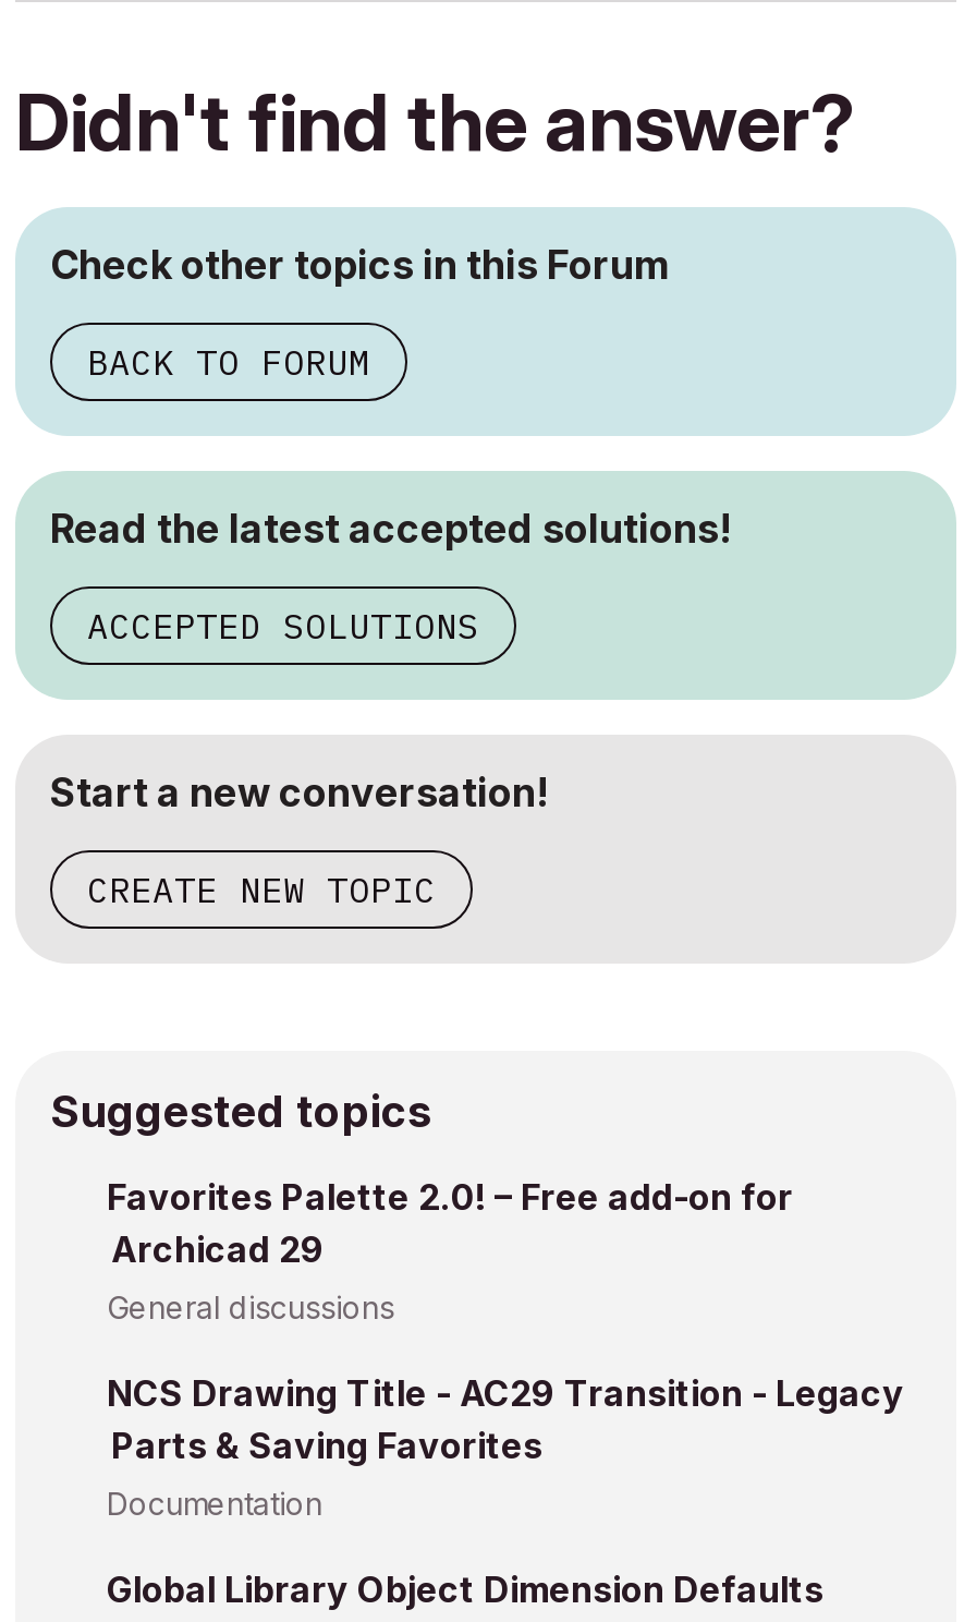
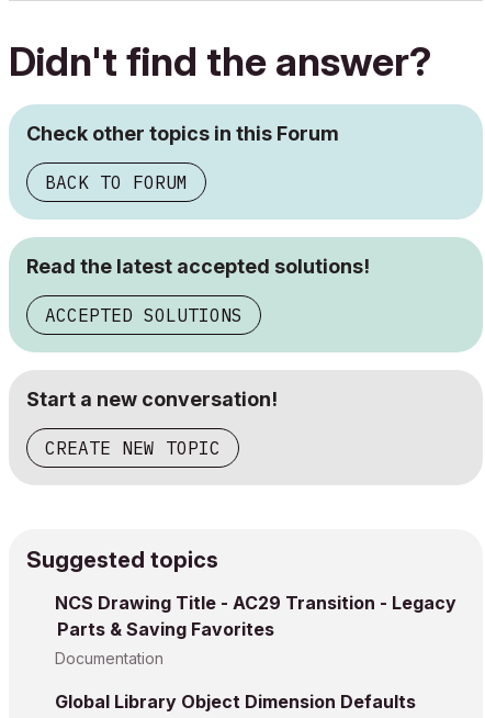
- Favorites Palette 2.0! – Free add-on for
- Archicad 29
- General discussions
